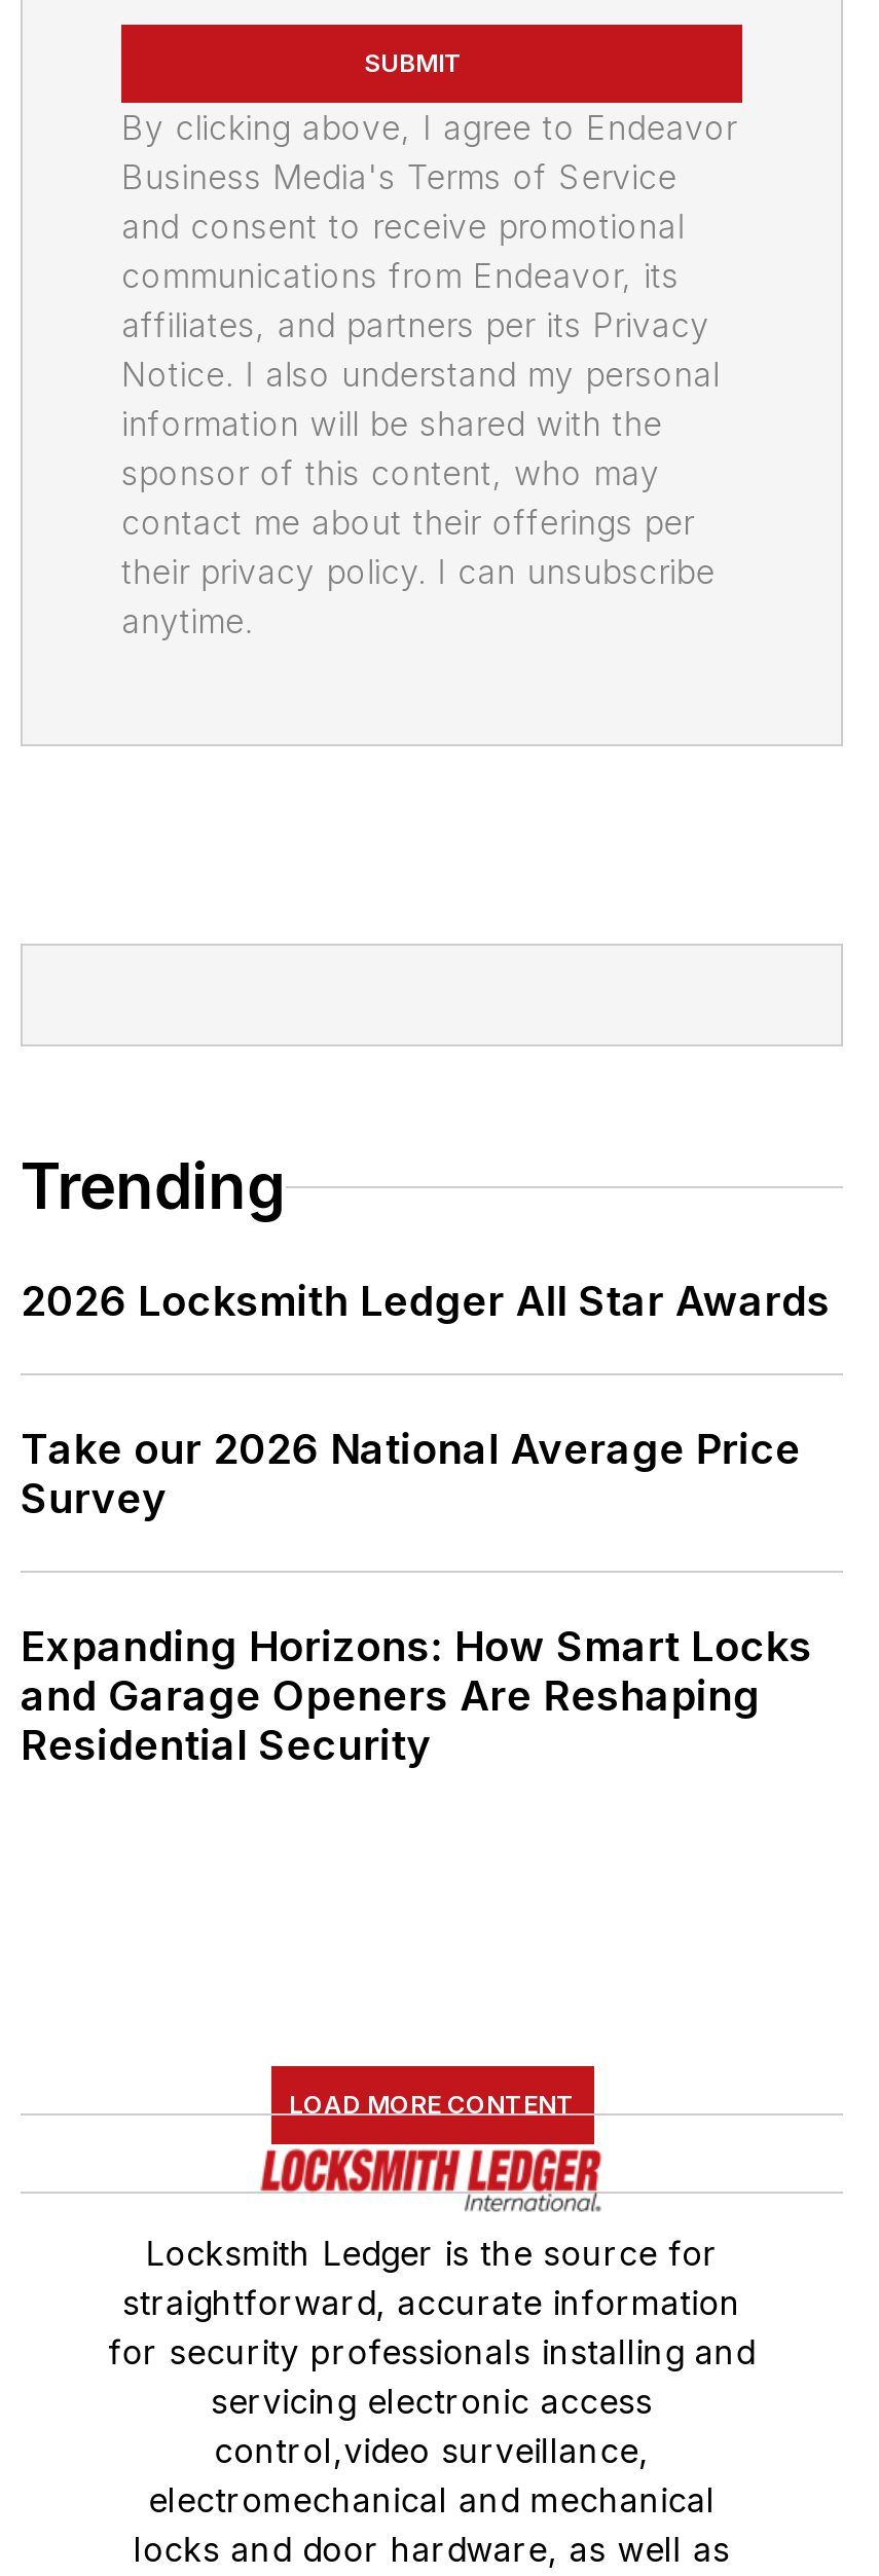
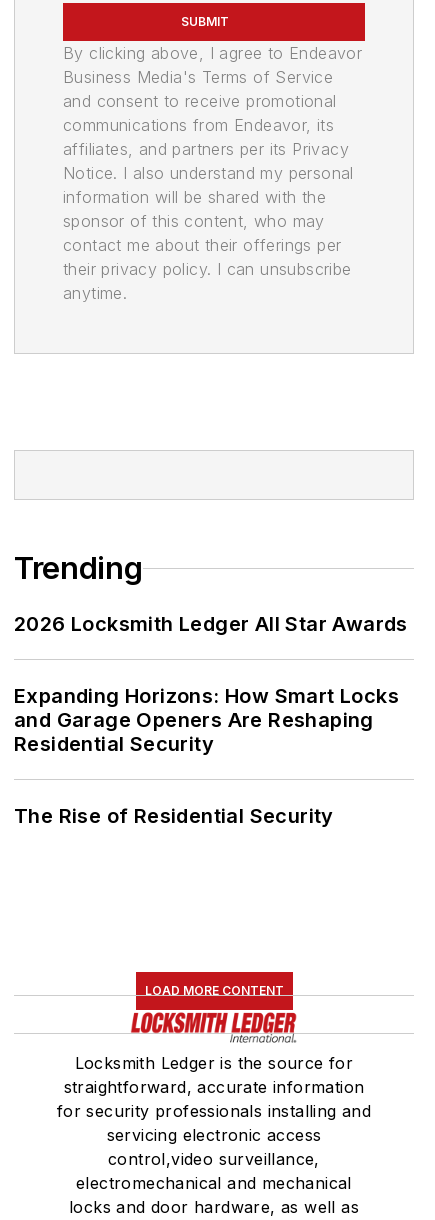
- Take our 2026 National Average Price
- Survey

moved up: Expanding Horizons: How Smart Locks | and Garage Openers Are Reshaping | Residential Security

+ The Rise of Residential Security
